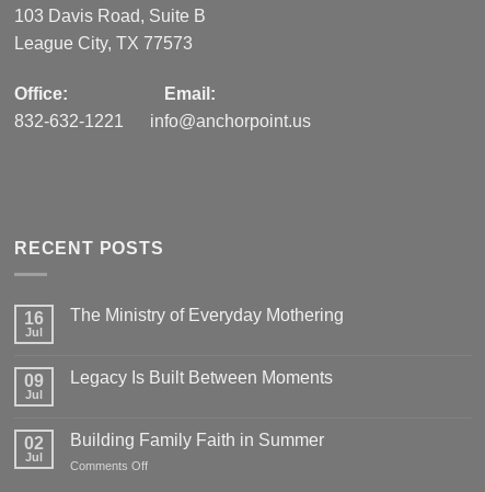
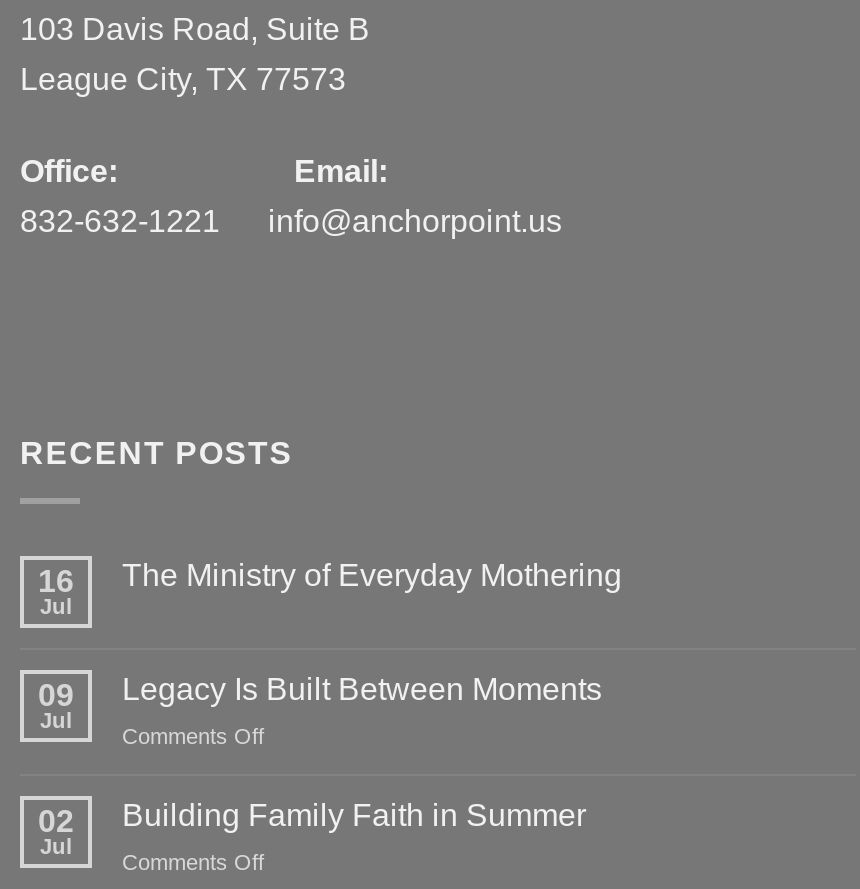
+ Comments Off
